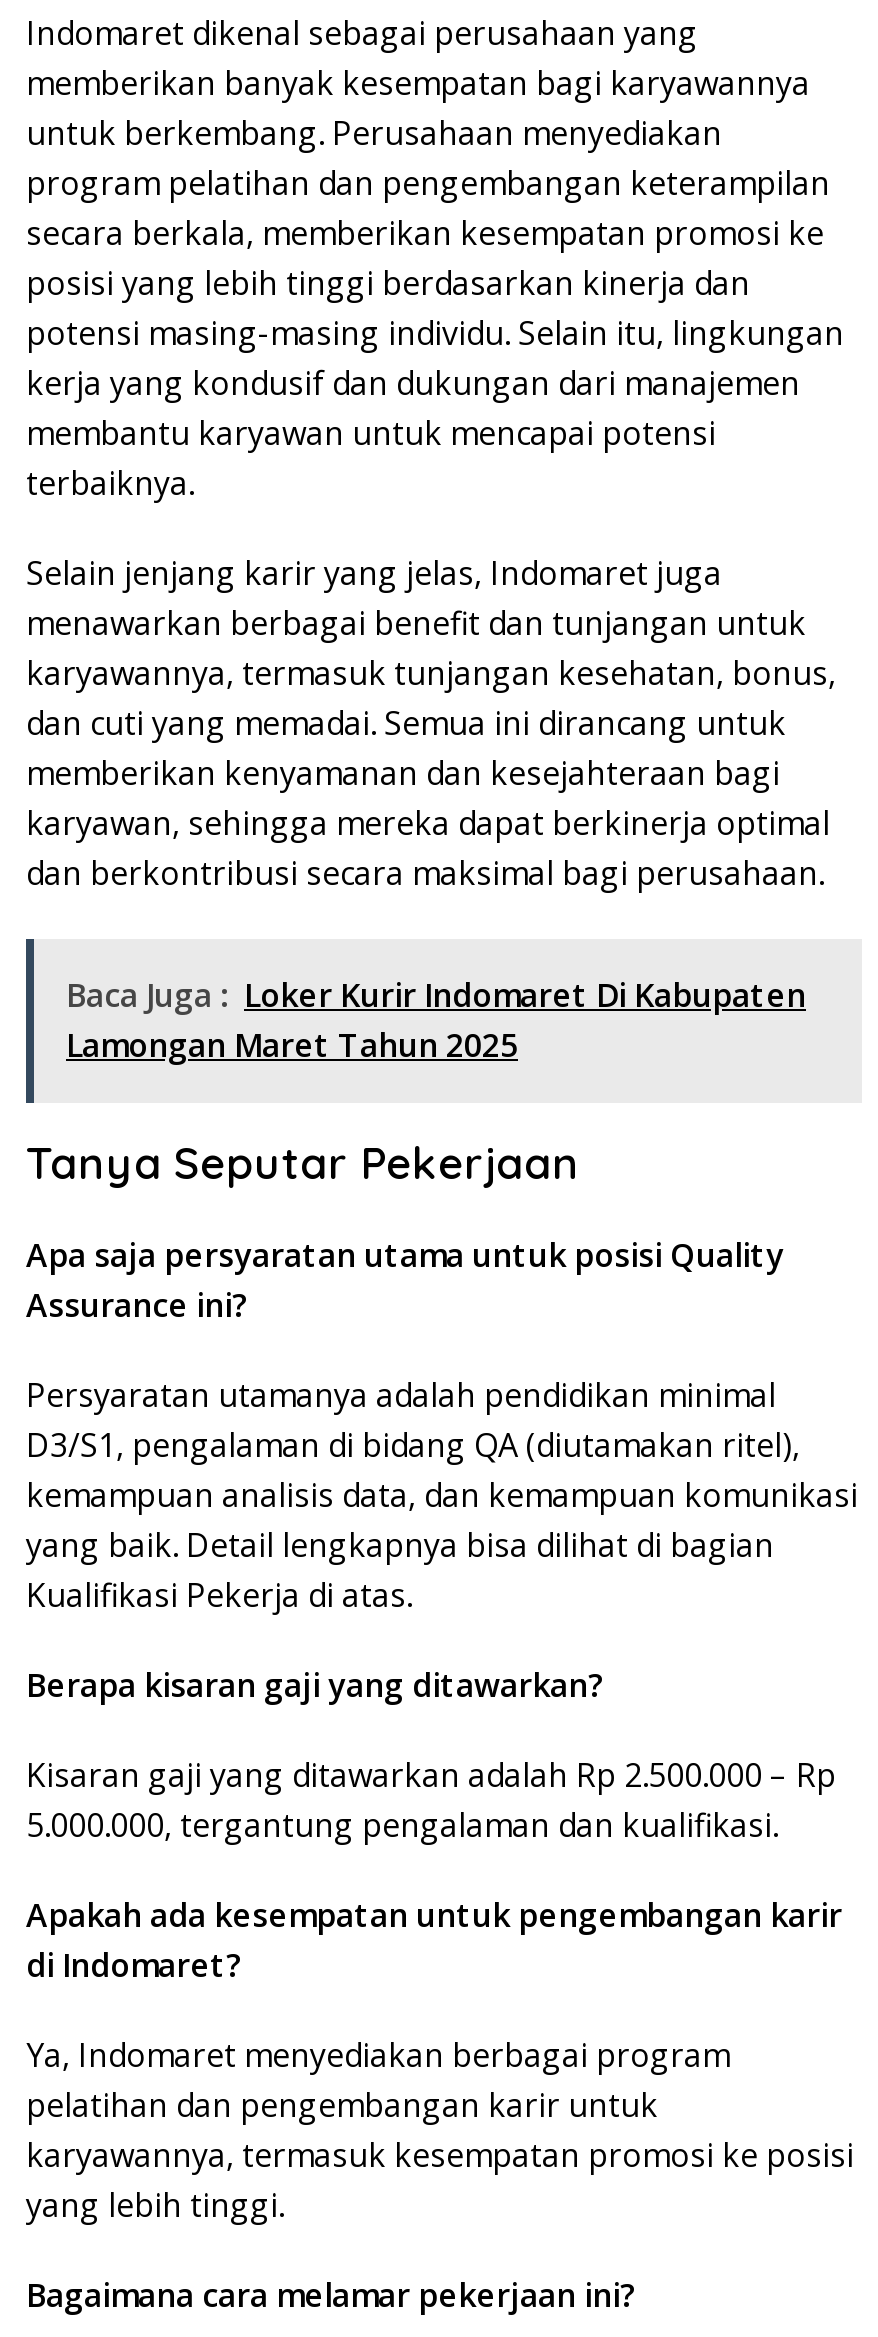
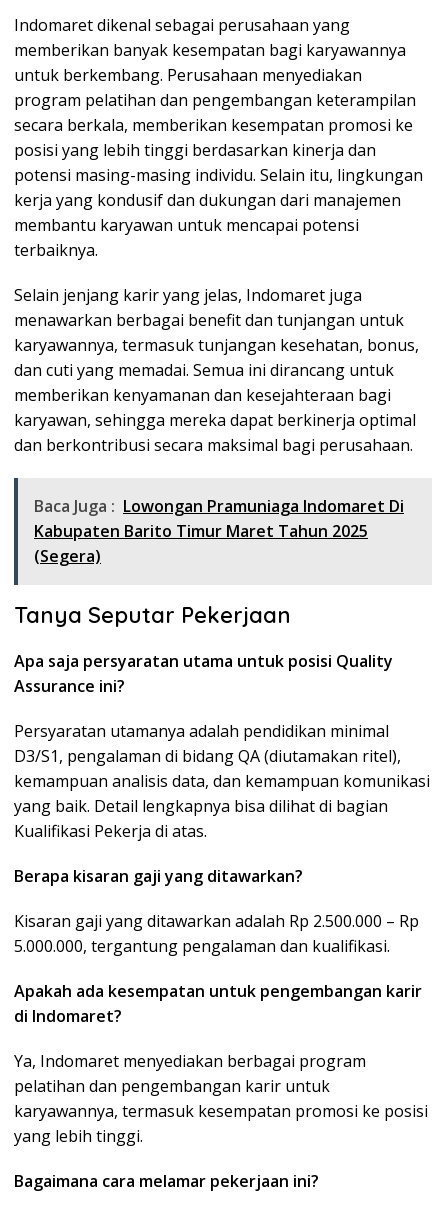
- Baca Juga : Loker Kurir Indomaret Di Kabupaten
- Lamongan Maret Tahun 2025
+ Baca Juga : Lowongan Pramuniaga Indomaret Di
+ Kabupaten Barito Timur Maret Tahun 2025
+ (Segera)
